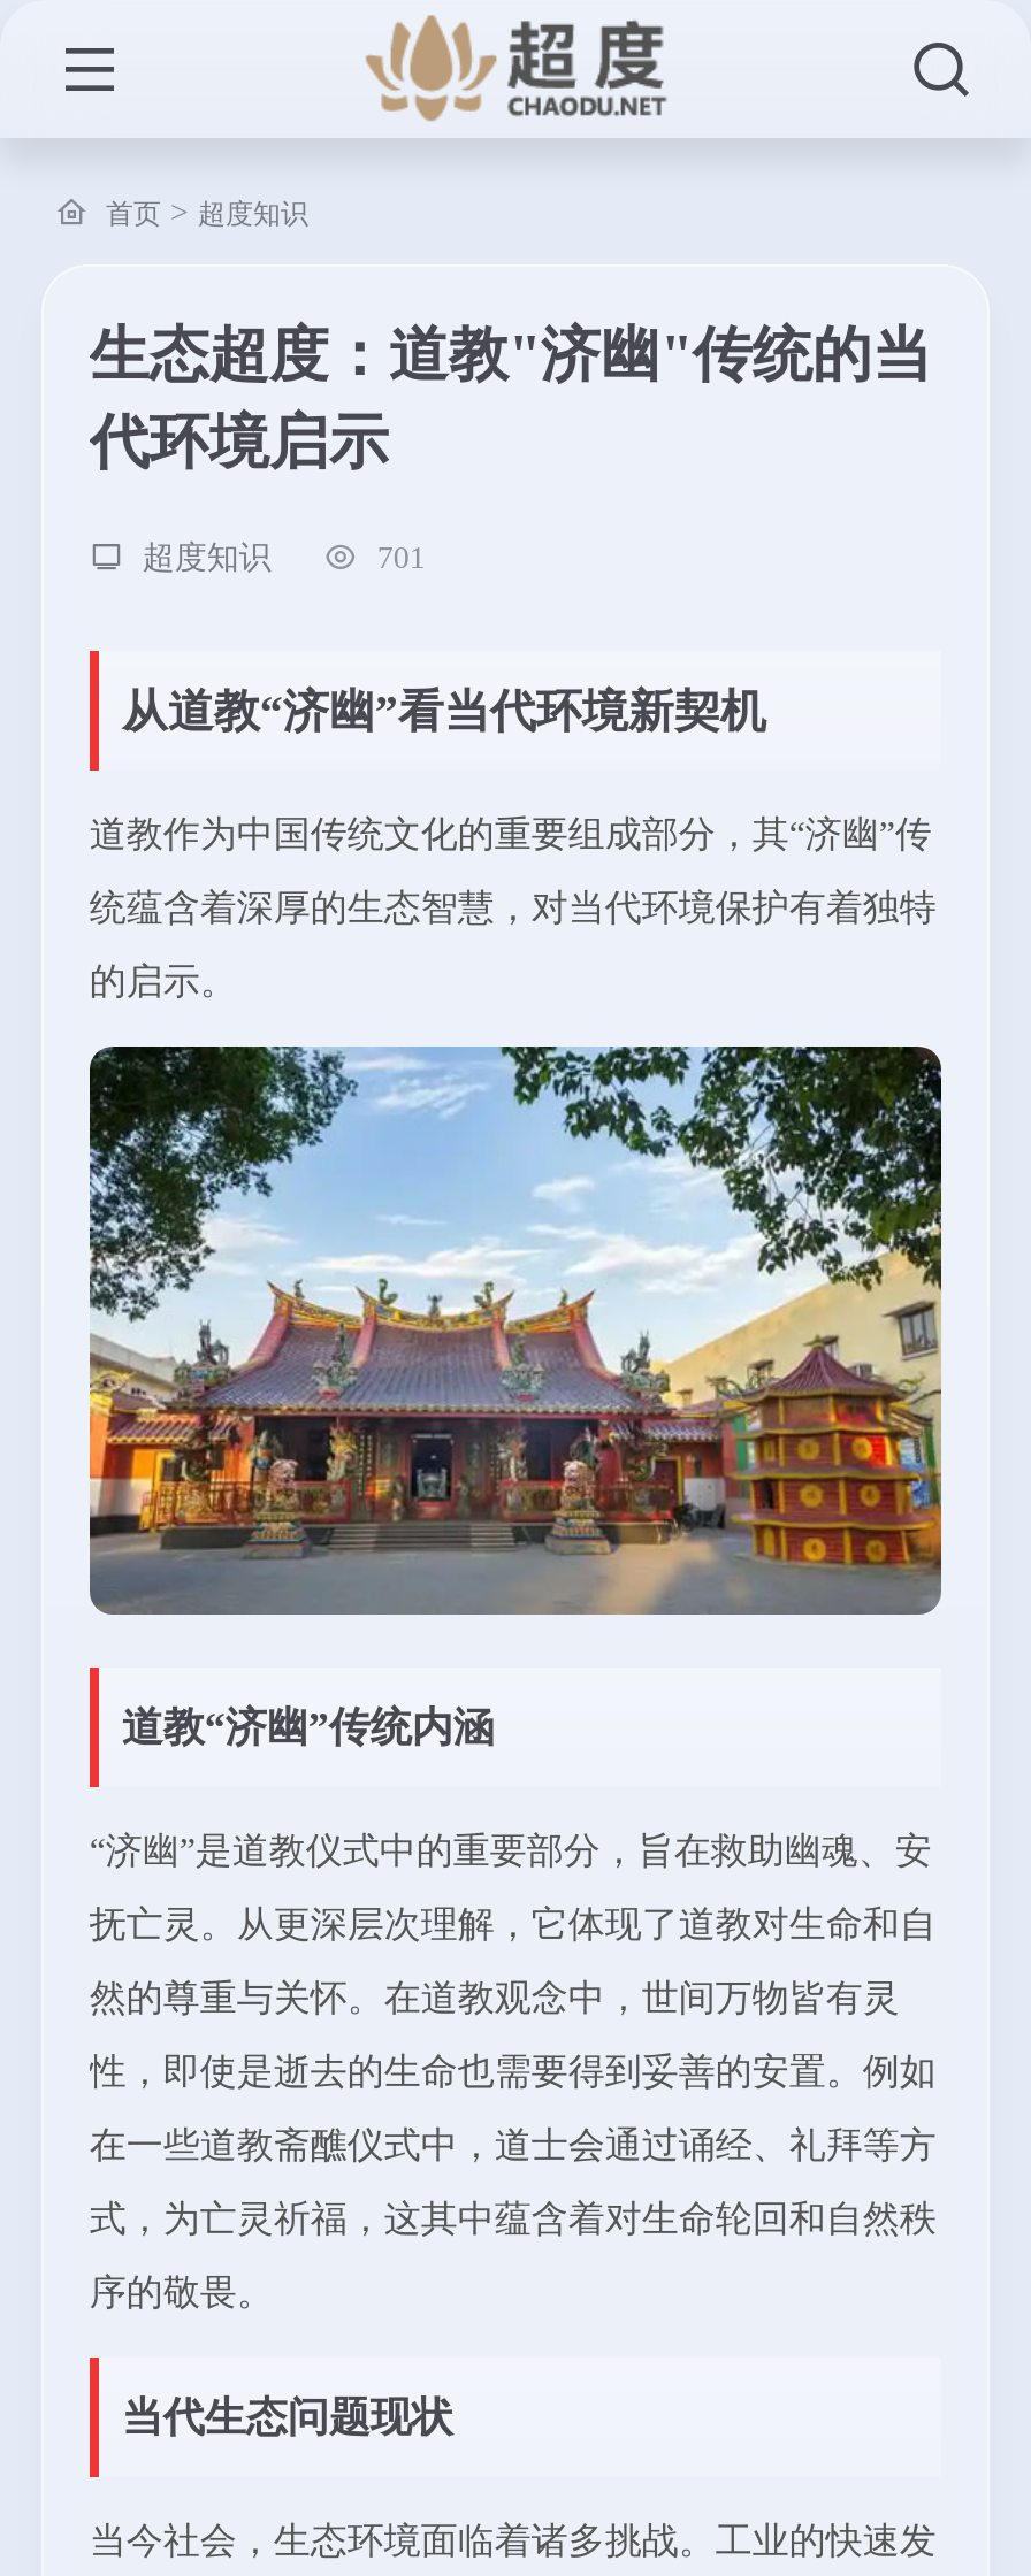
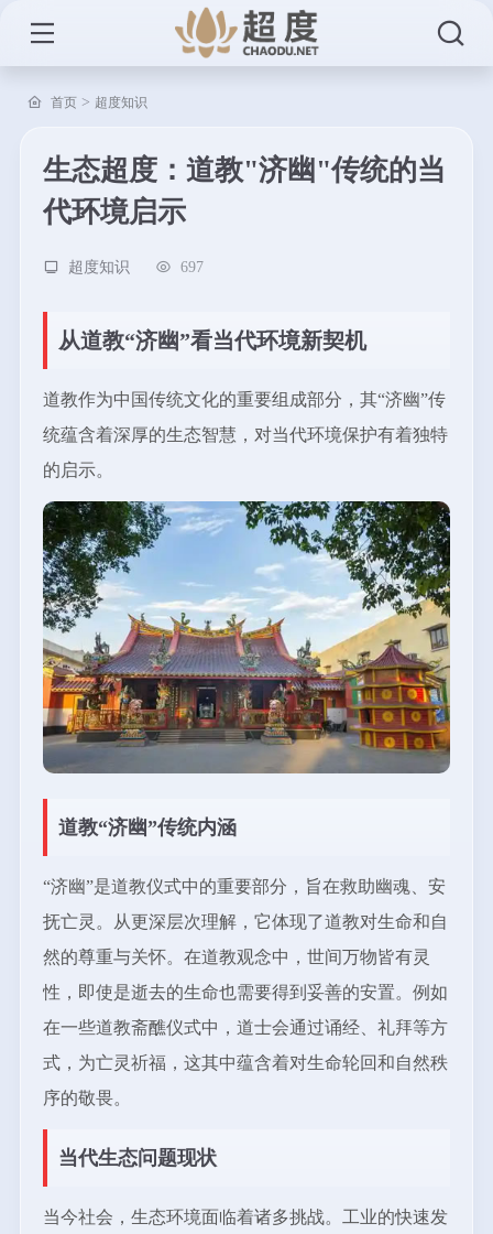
- 701
+ 697
